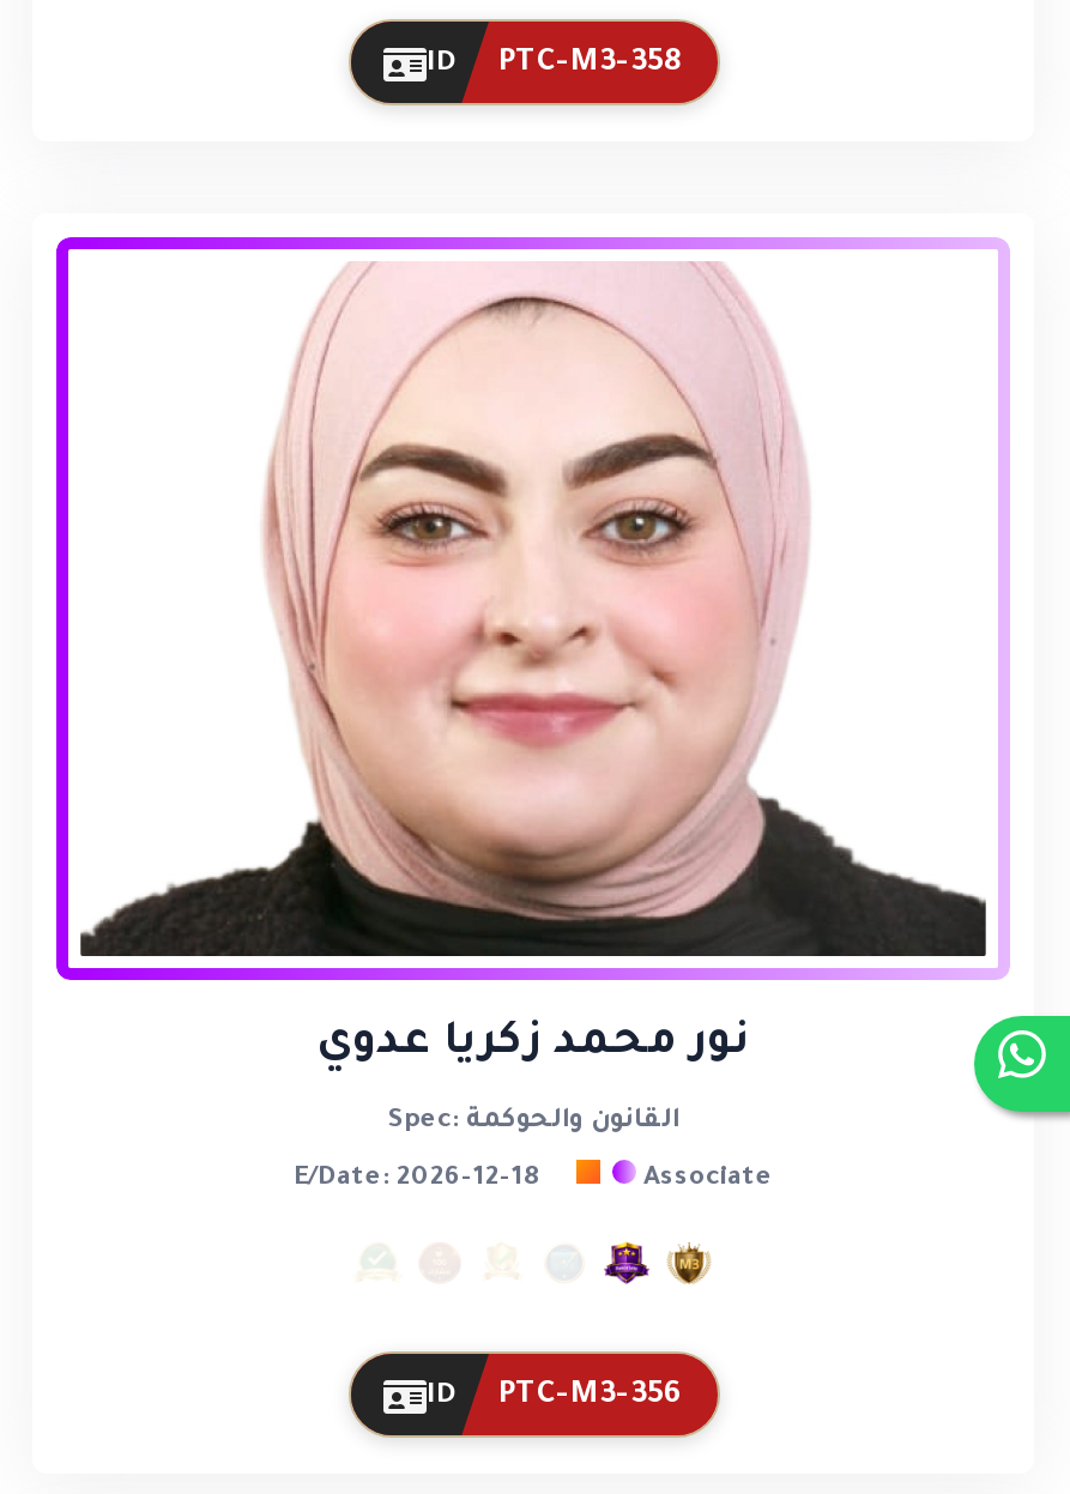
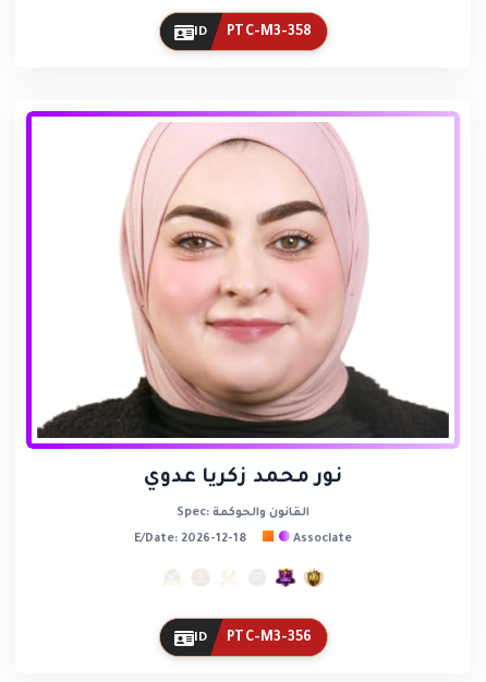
- [image]
